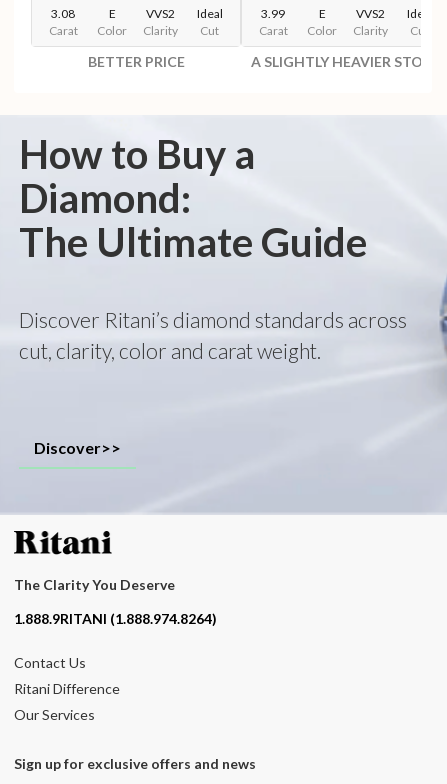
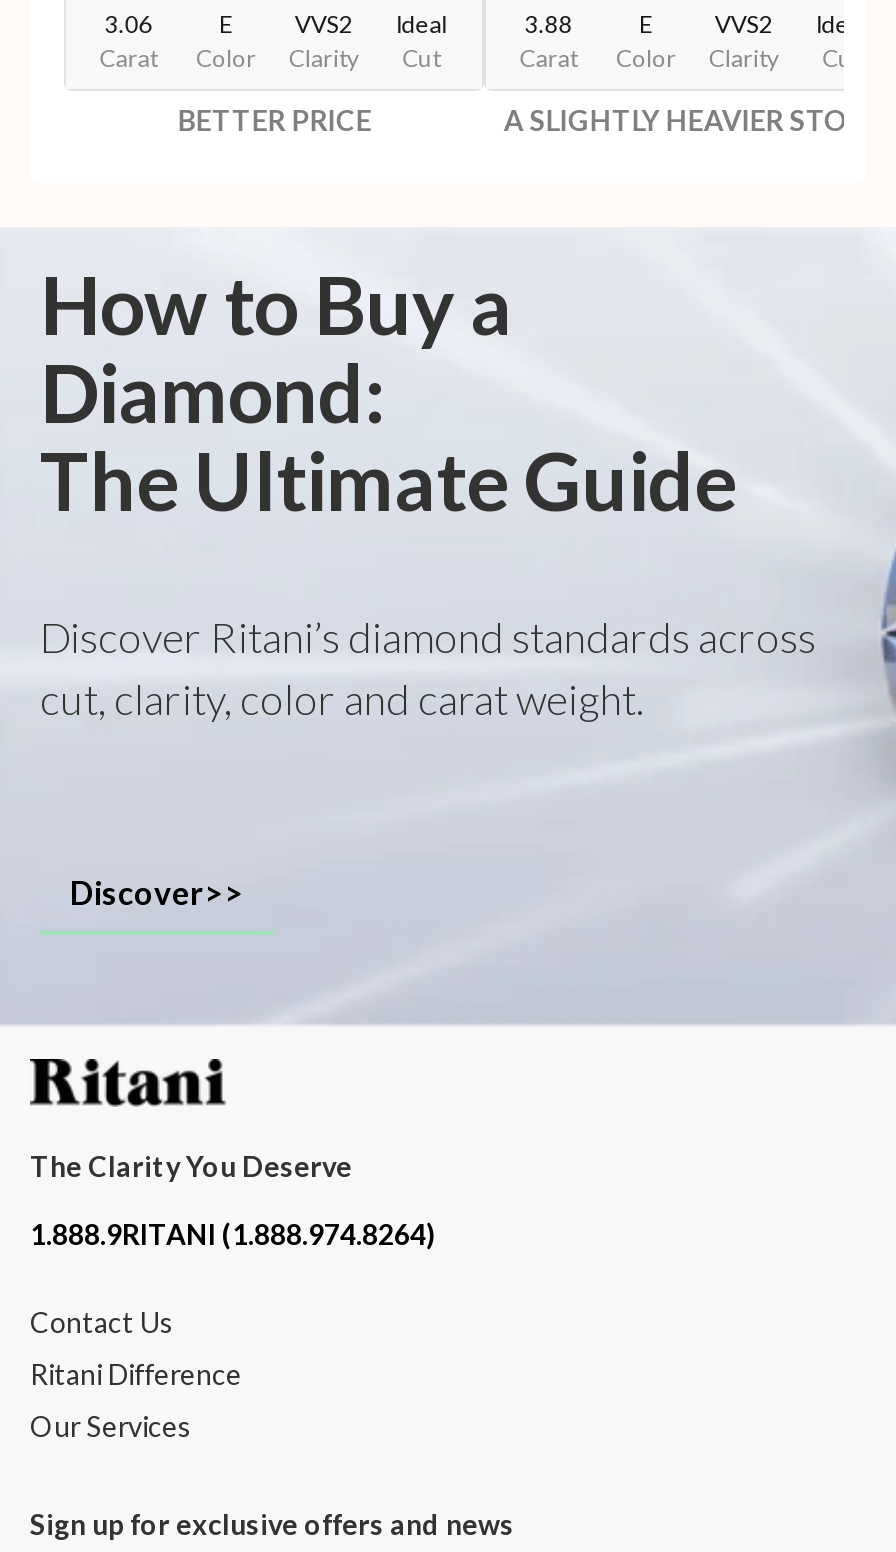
- 3.08
+ 3.06

- 3.99
+ 3.88
